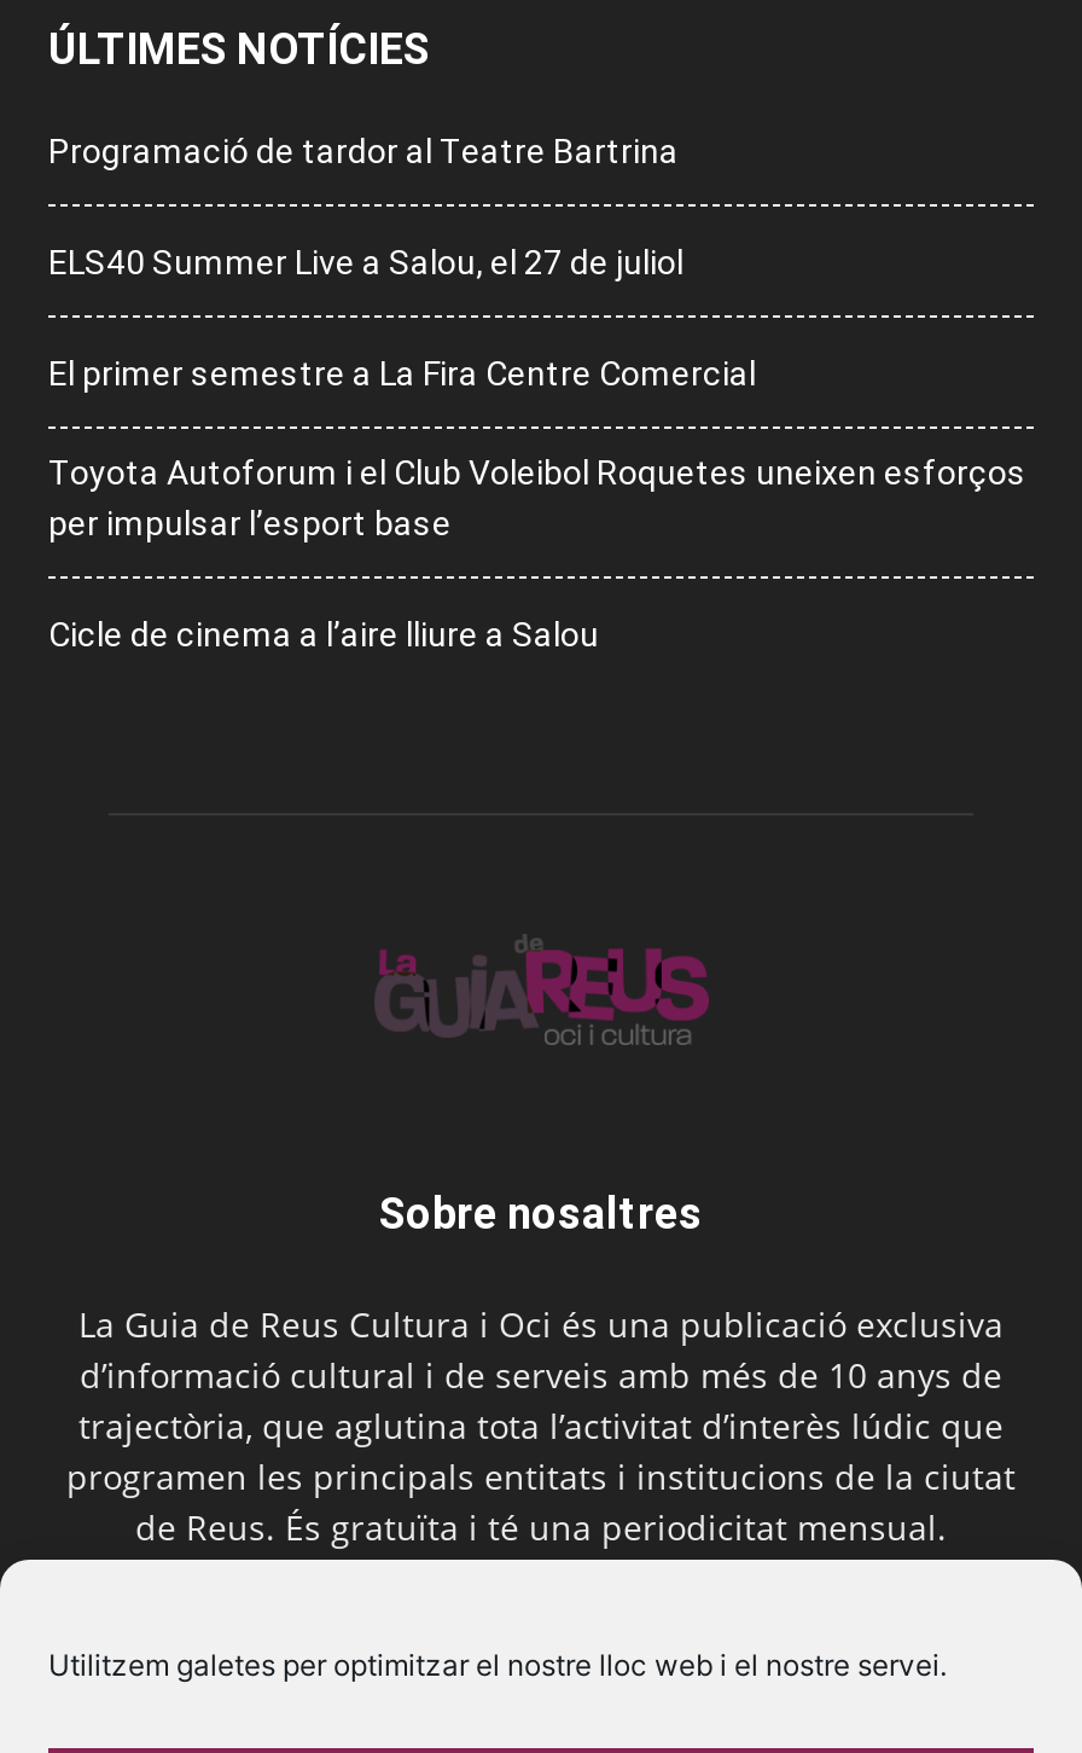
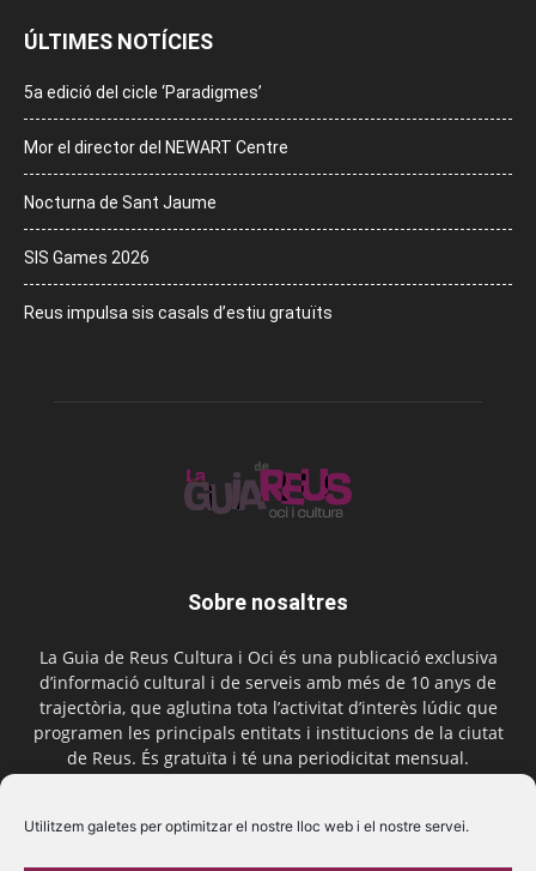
- Programació de tardor al Teatre Bartrina
+ 5a edició del cicle ‘Paradigmes’

- ELS40 Summer Live a Salou, el 27 de juliol
+ Mor el director del NEWART Centre

- El primer semestre a La Fira Centre Comercial
+ Nocturna de Sant Jaume

- Toyota Autoforum i el Club Voleibol Roquetes uneixen esforços
- per impulsar l’esport base
+ SIS Games 2026

- Cicle de cinema a l’aire lliure a Salou
+ Reus impulsa sis casals d’estiu gratuïts
